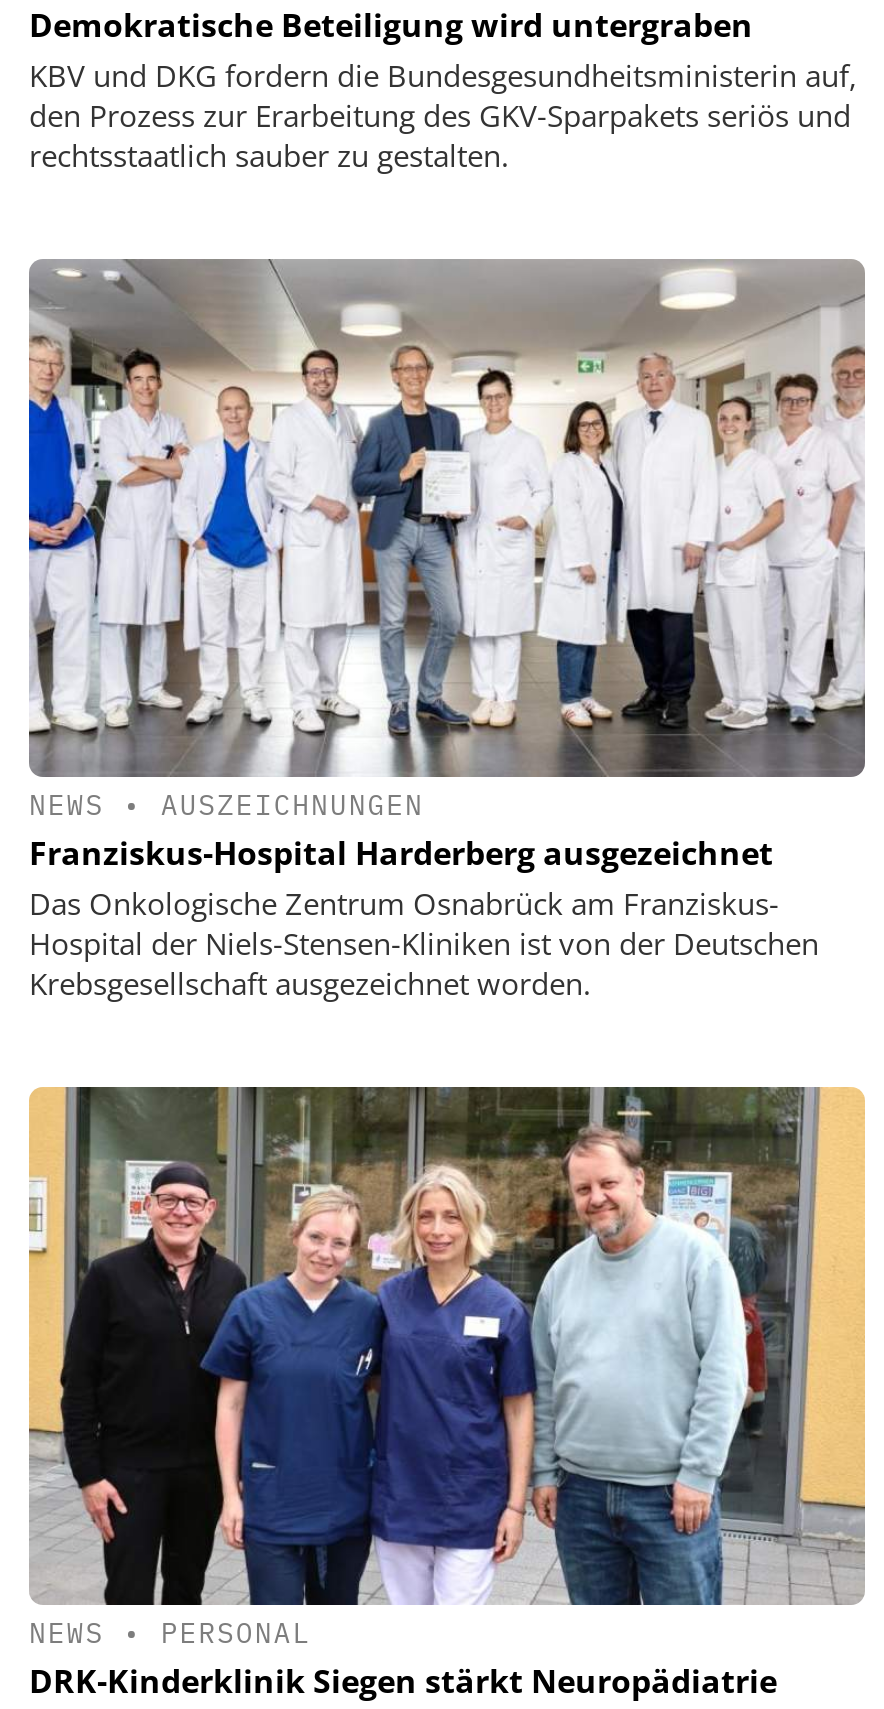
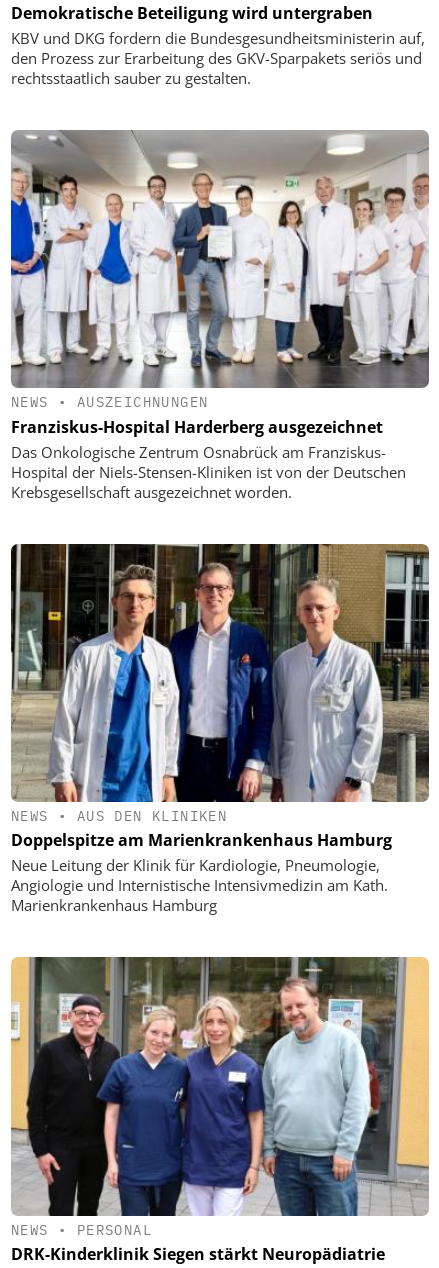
+ [image]
+ NEWS • AUS DEN KLINIKEN
+ Doppelspitze am Marienkrankenhaus Hamburg
+ Neue Leitung der Klinik für Kardiologie, Pneumologie,
+ Angiologie und Internistische Intensivmedizin am Kath.
+ Marienkrankenhaus Hamburg
